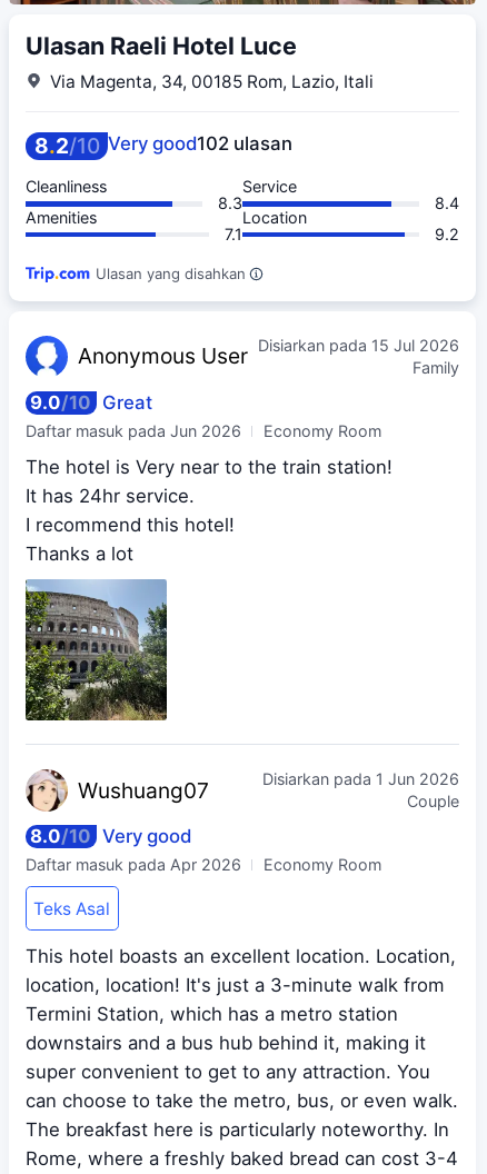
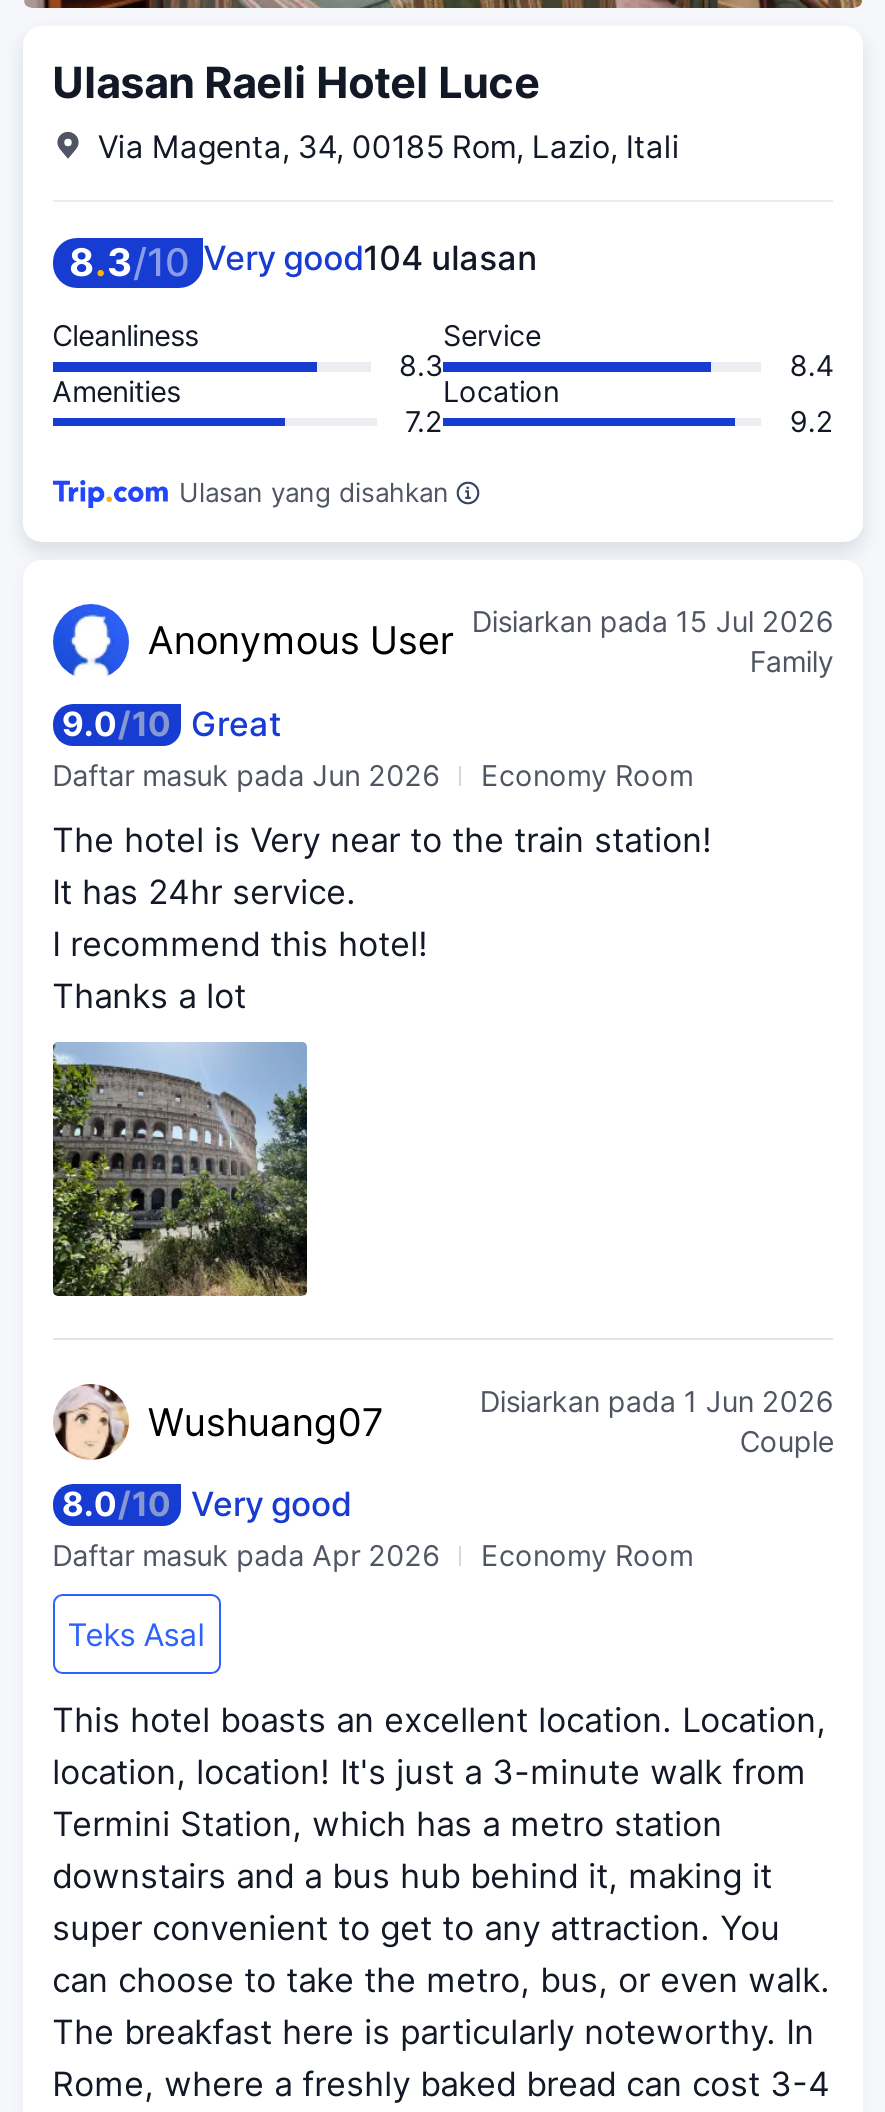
- 8.2/10 Very good102 ulasan
+ 8.3/10 Very good104 ulasan

- 7.1
+ 7.2
